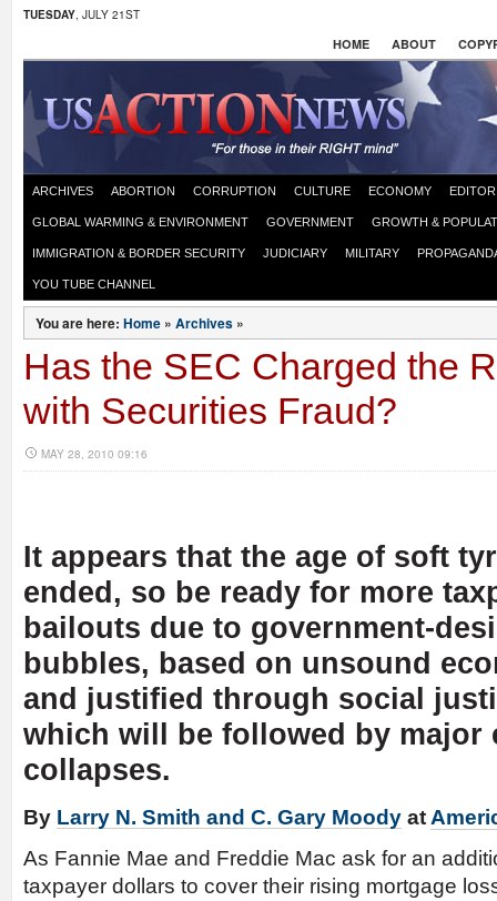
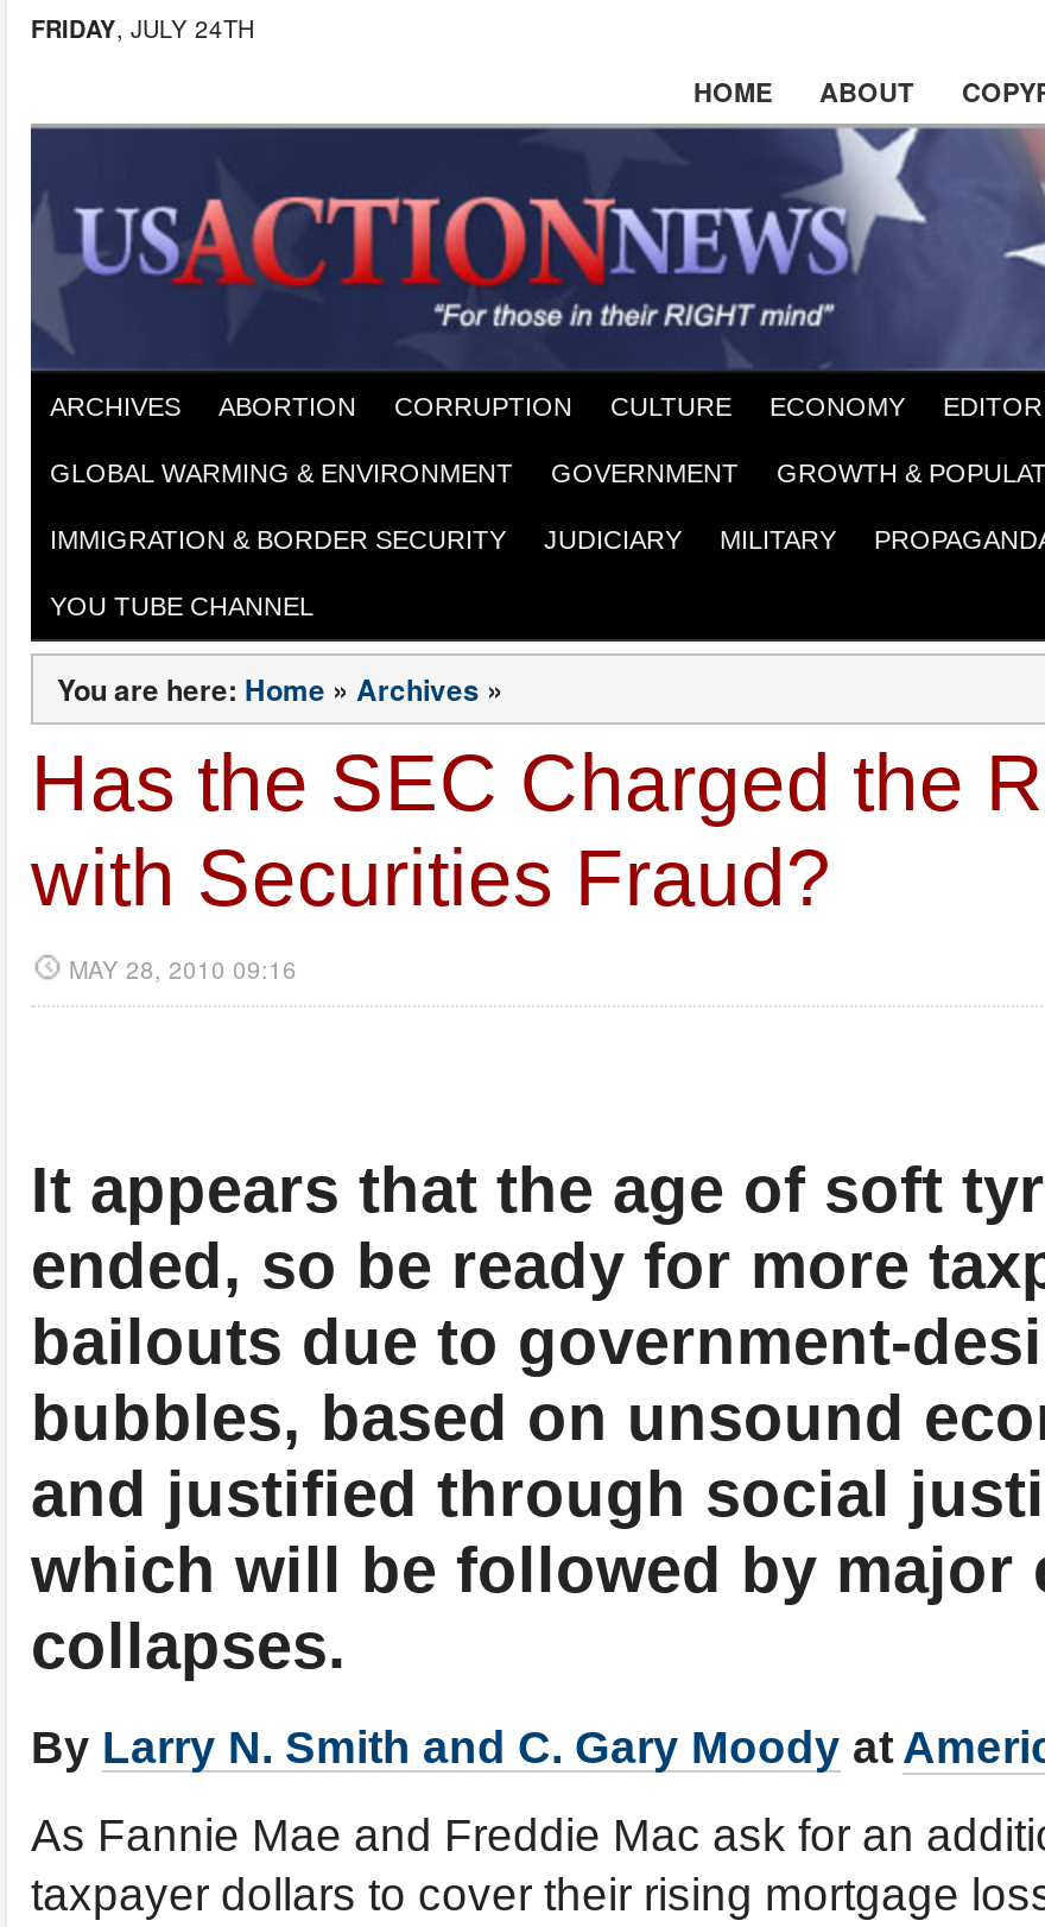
- TUESDAY, JULY 21ST
+ FRIDAY, JULY 24TH
